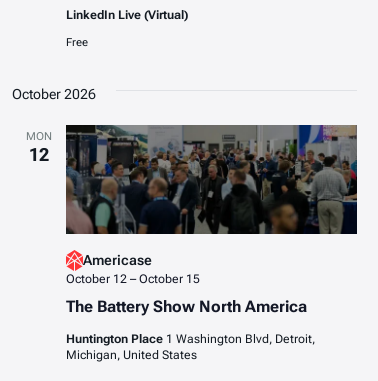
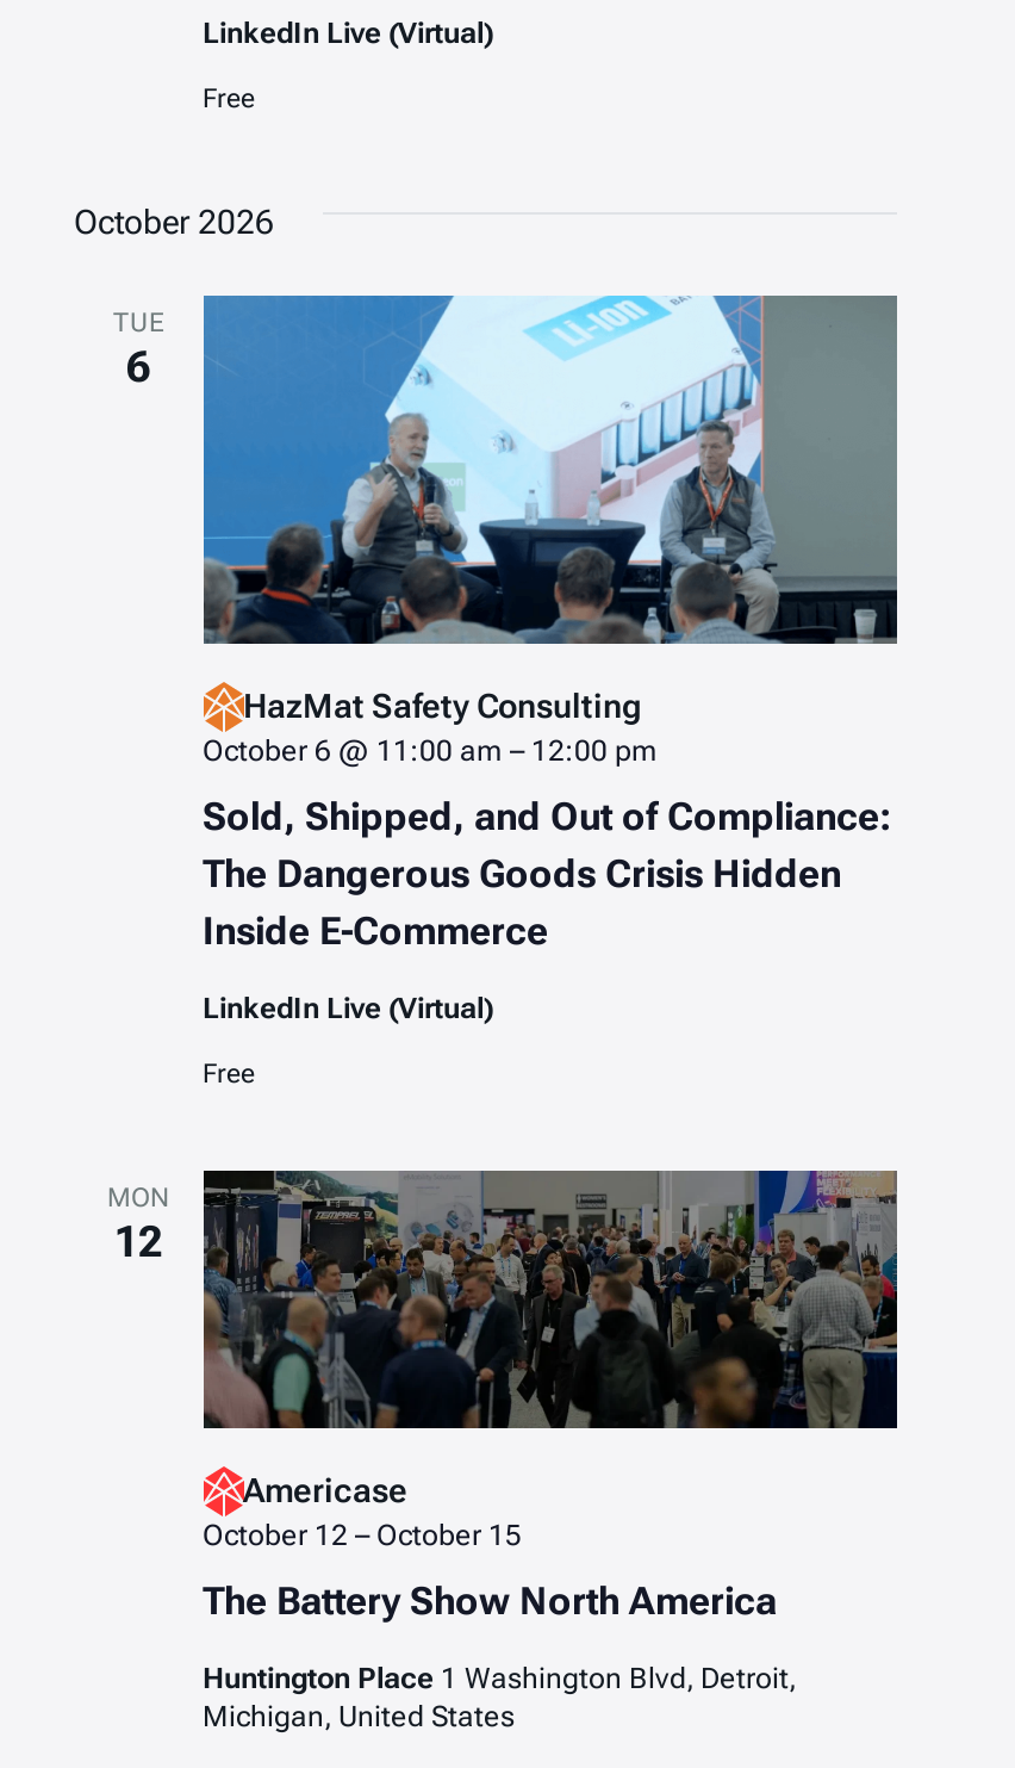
+ [image]
+ TUE
+ 6

+ HazMat Safety Consulting
+ Sold, Shipped, and Out of Compliance:
+ The Dangerous Goods Crisis Hidden
+ Inside E-Commerce

+ October 6 @ 11:00 am – 12:00 pm

+ LinkedIn Live (Virtual)
+ Free
